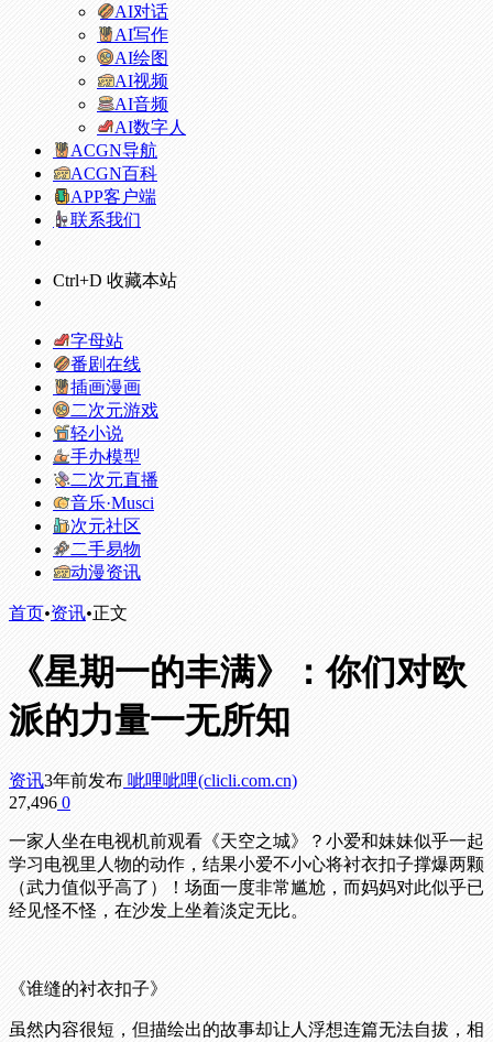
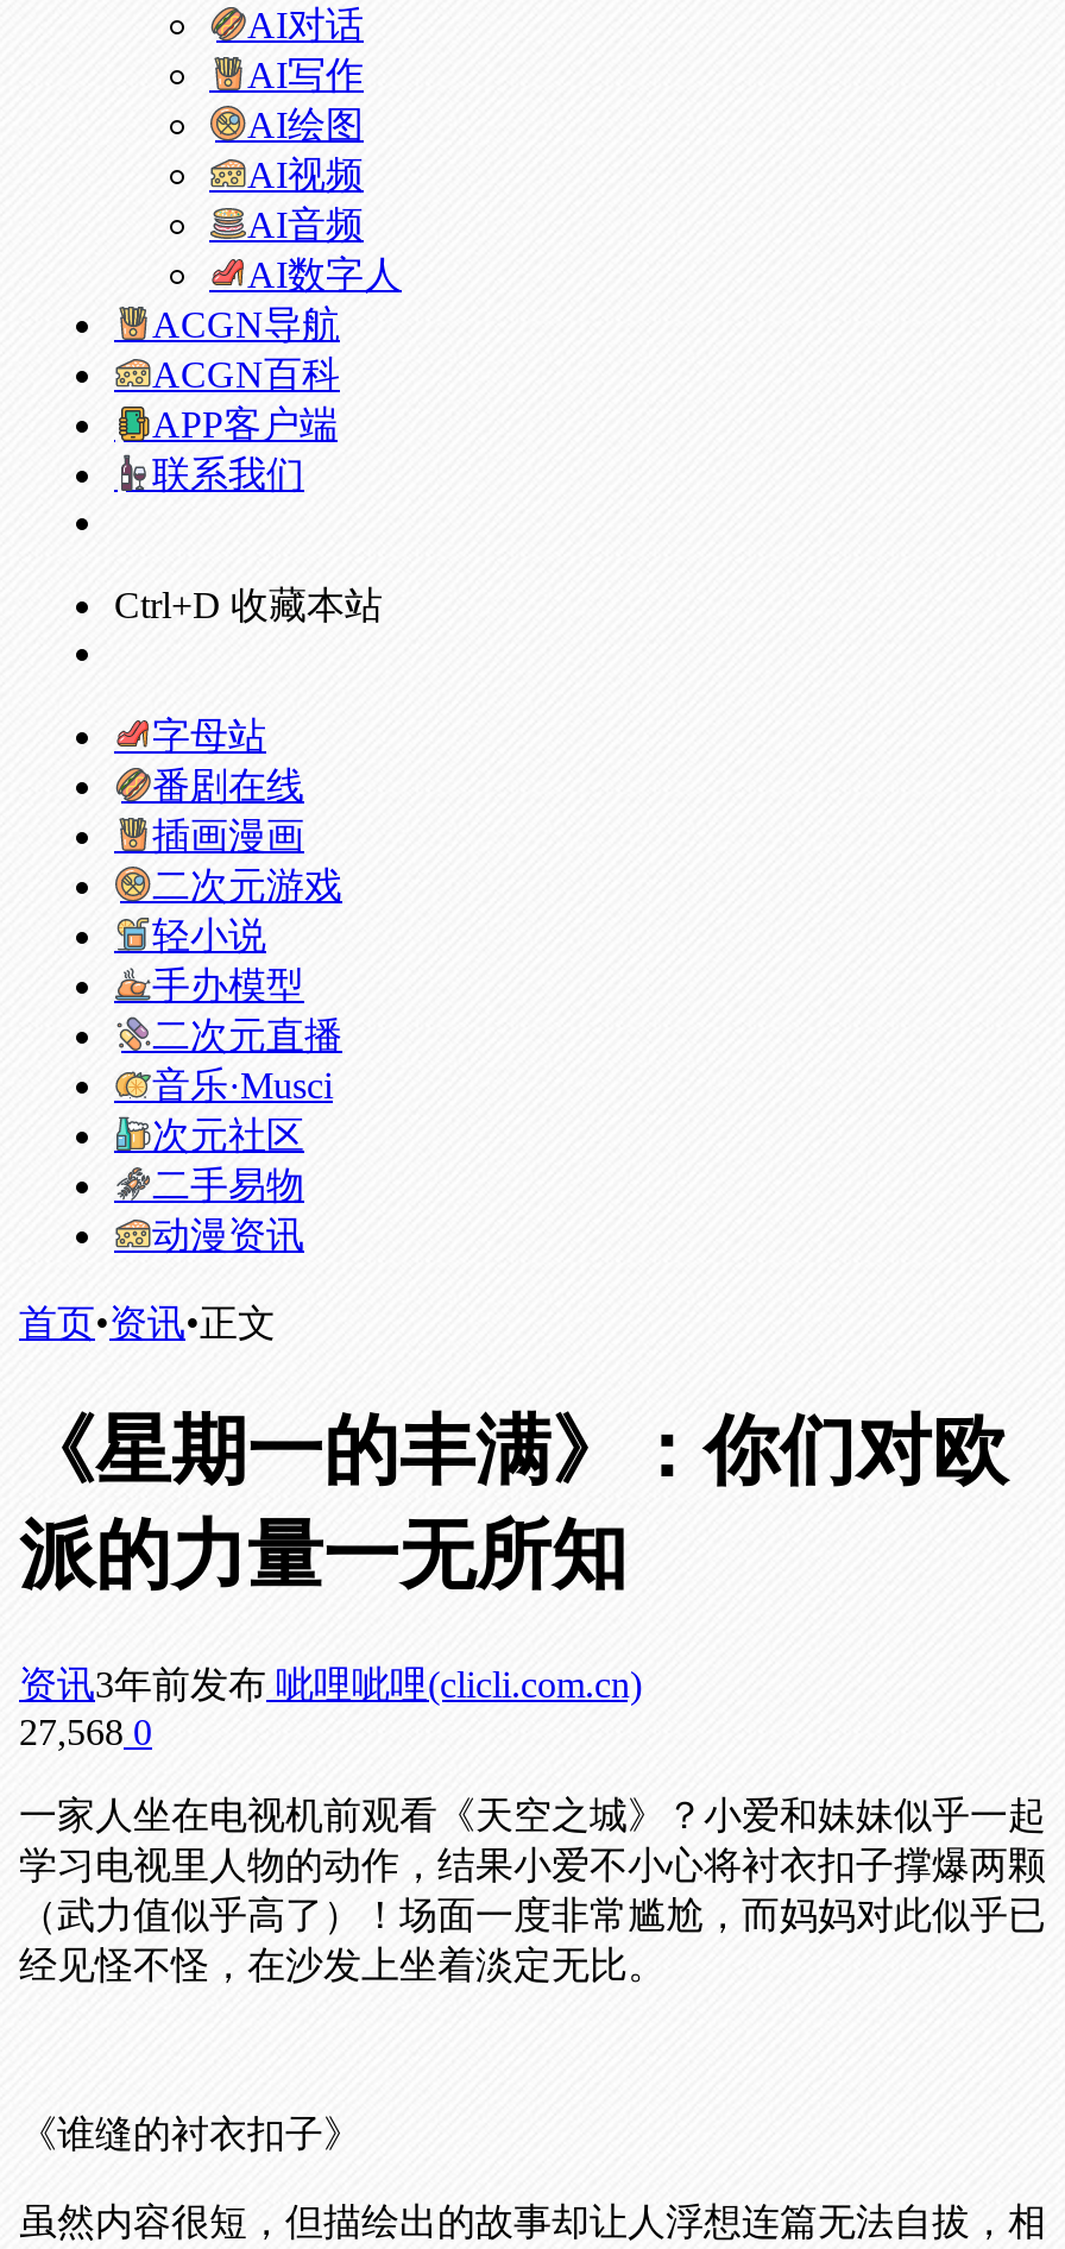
- 27,496 0
+ 27,568 0
